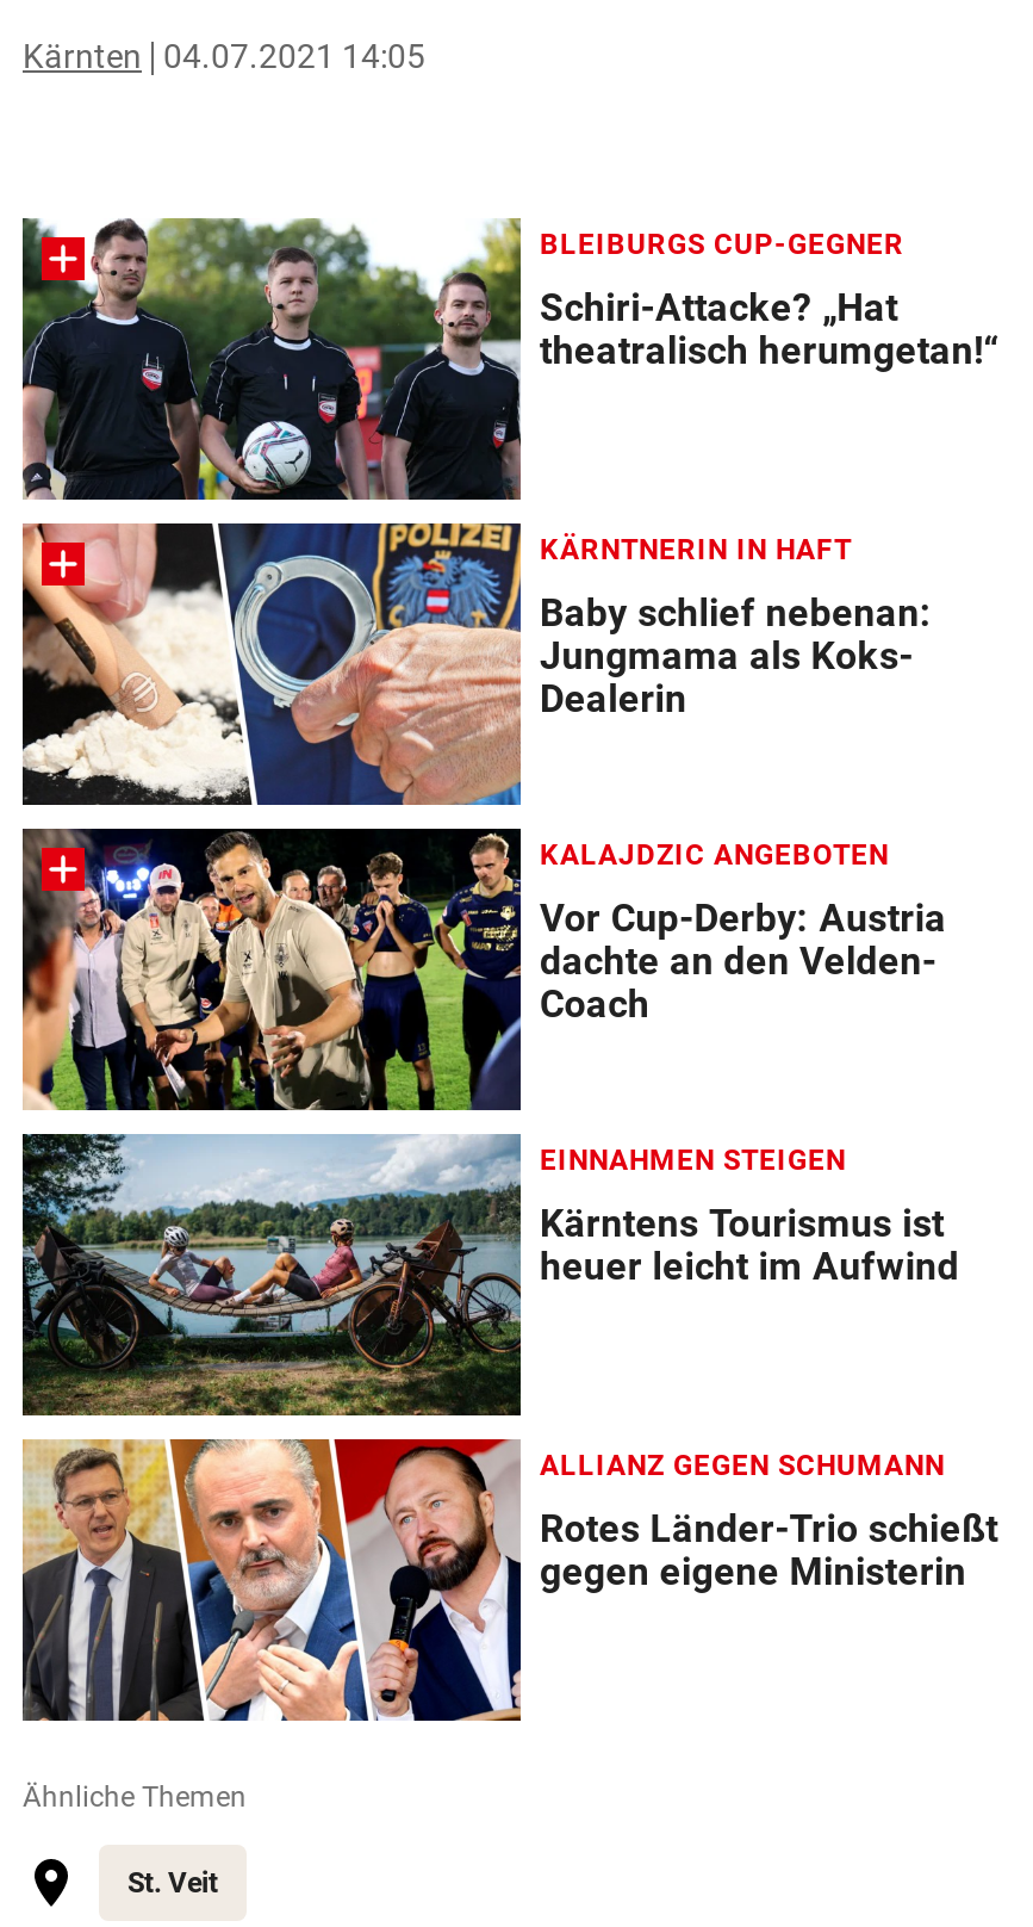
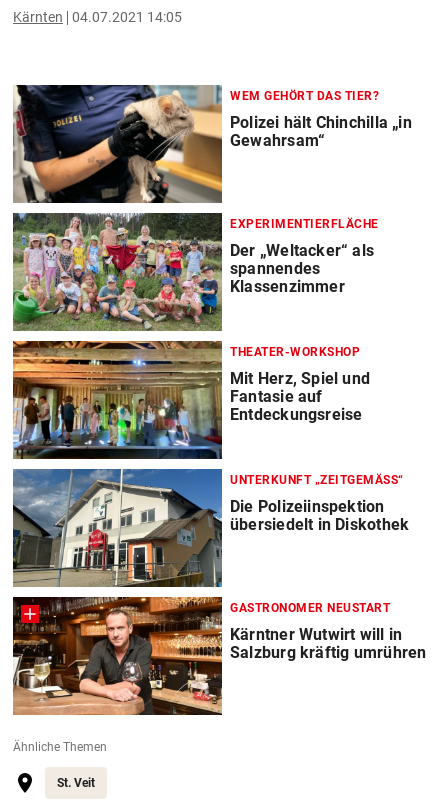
- [image]
- BLEIBURGS CUP-GEGNER
+ [image]
+ WEM GEHÖRT DAS TIER?

- Schiri-Attacke? „Hat
- theatralisch herumgetan!“
+ Polizei hält Chinchilla „in
+ Gewahrsam“

- [image]
- KÄRNTNERIN IN HAFT
+ [image]
+ EXPERIMENTIERFLÄCHE

- Baby schlief nebenan:
- Jungmama als Koks-
- Dealerin
+ Der „Weltacker“ als
+ spannendes
+ Klassenzimmer

- [image]
- KALAJDZIC ANGEBOTEN
+ [image]
+ THEATER-WORKSHOP

- Vor Cup-Derby: Austria
- dachte an den Velden-
- Coach
+ Mit Herz, Spiel und
+ Fantasie auf
+ Entdeckungsreise

- [image]
- EINNAHMEN STEIGEN
+ [image]
+ UNTERKUNFT „ZEITGEMÄSS“

- Kärntens Tourismus ist
- heuer leicht im Aufwind
+ Die Polizeiinspektion
+ übersiedelt in Diskothek

- [image]
- ALLIANZ GEGEN SCHUMANN
+ [image]
+ GASTRONOMER NEUSTART

- Rotes Länder-Trio schießt
- gegen eigene Ministerin
+ Kärntner Wutwirt will in
+ Salzburg kräftig umrühren
